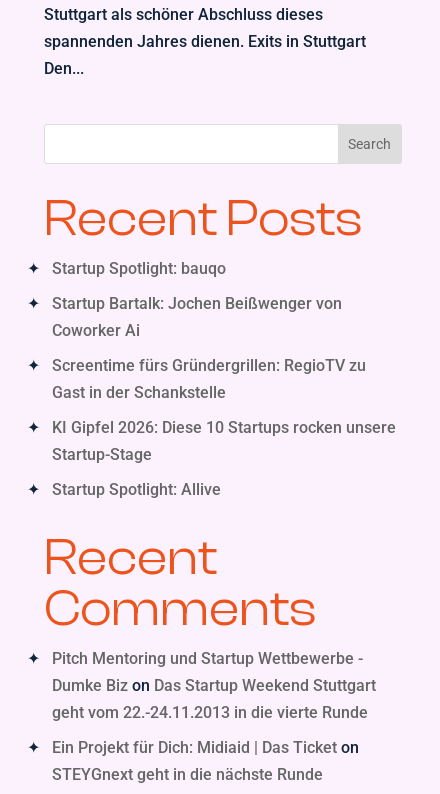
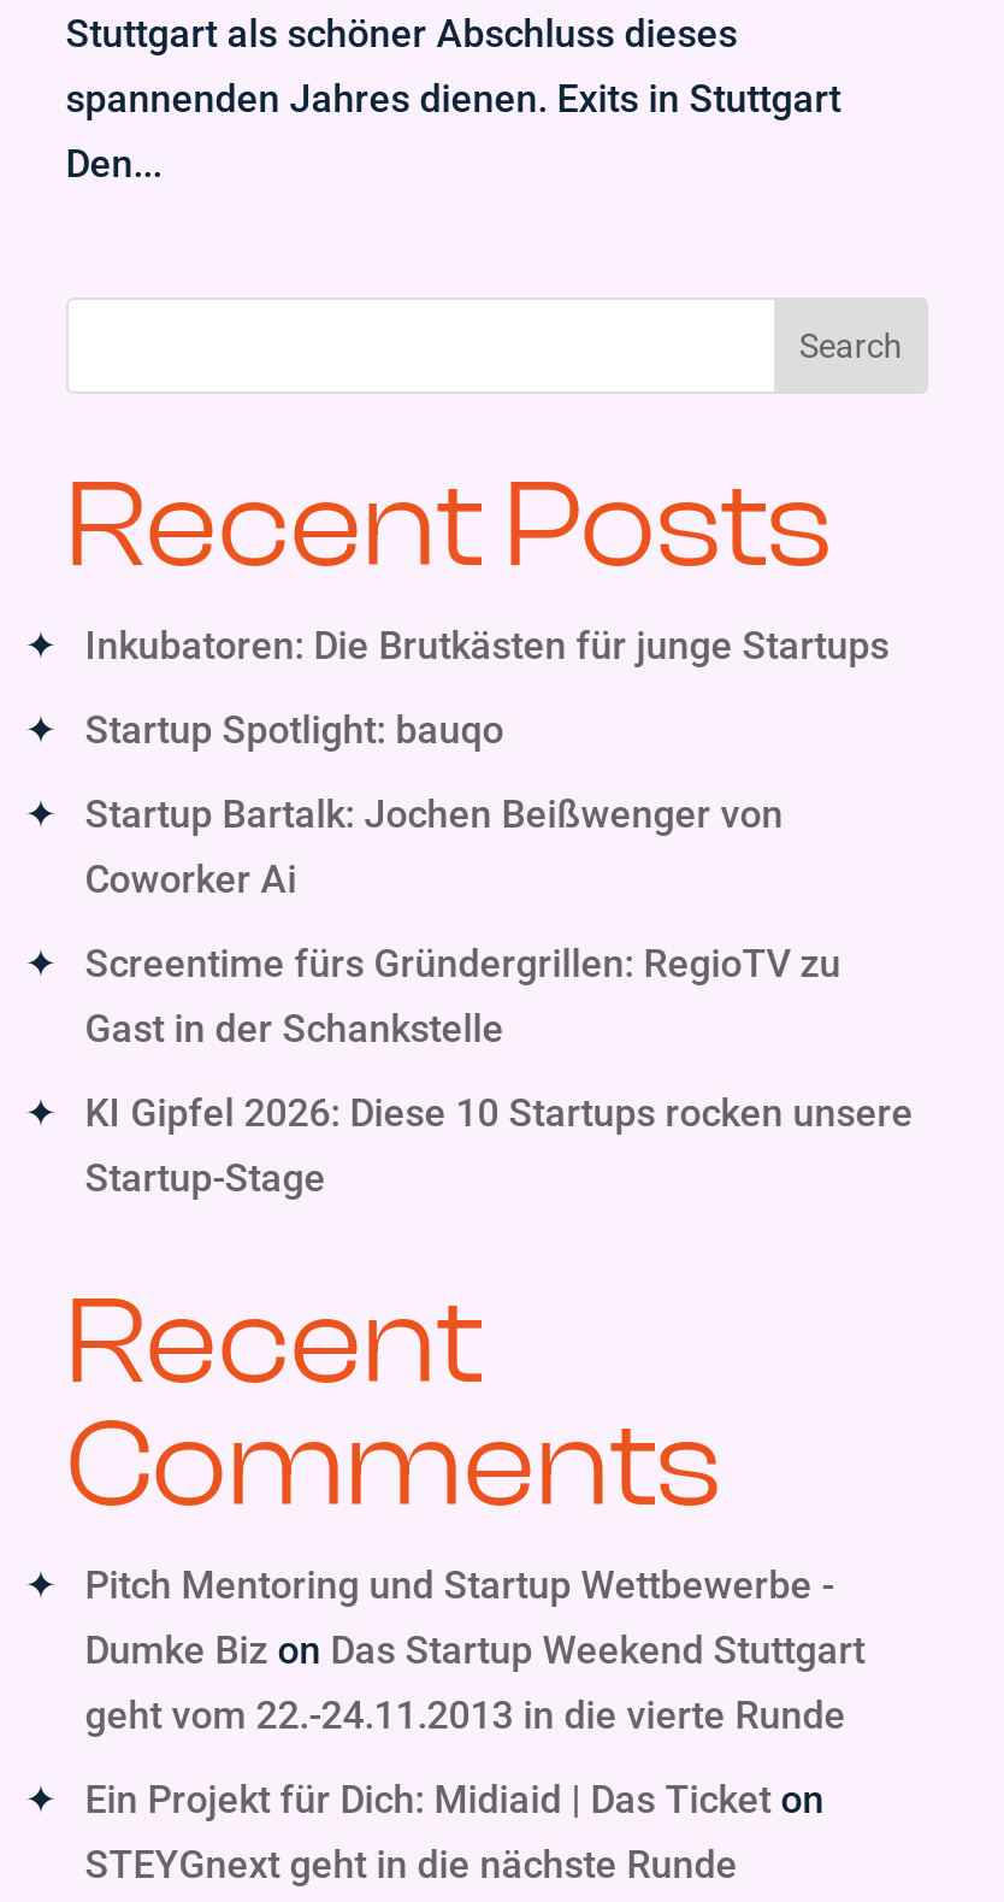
+ Inkubatoren: Die Brutkästen für junge Startups

moved down: Startup Spotlight: bauqo | Startup Bartalk: Jochen Beißwenger von | Coworker Ai | Screentime fürs Gründergrillen: RegioTV zu | Gast in der Schankstelle | KI Gipfel 2026: Diese 10 Startups rocken unsere | Startup-Stage

- Startup Spotlight: Allive
